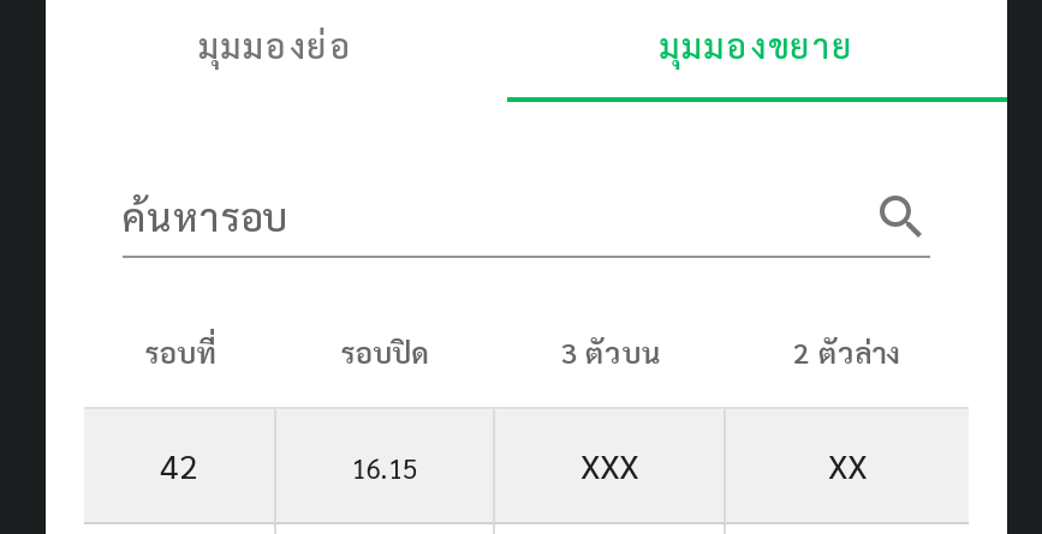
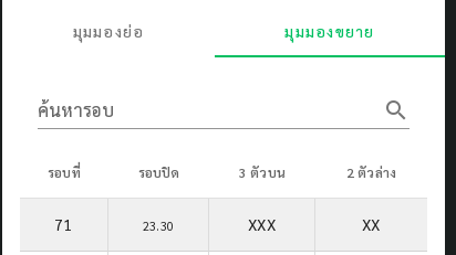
- 42
+ 71

- 16.15
+ 23.30
